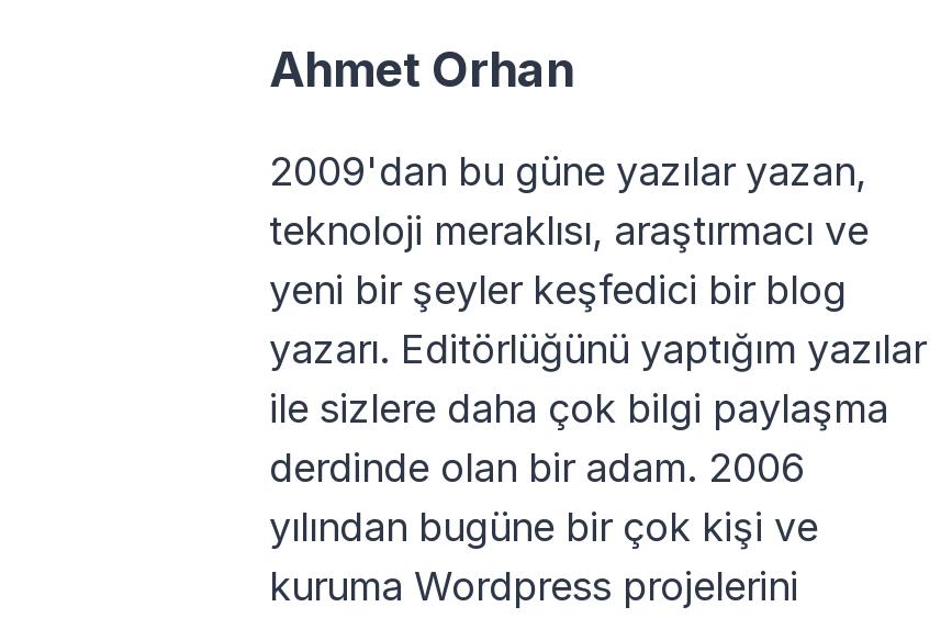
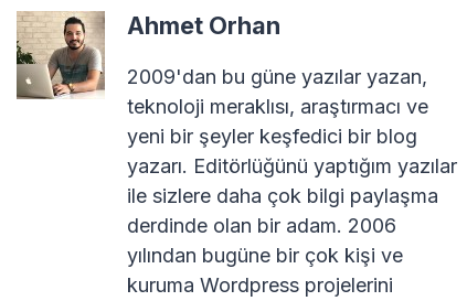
+ [image]
